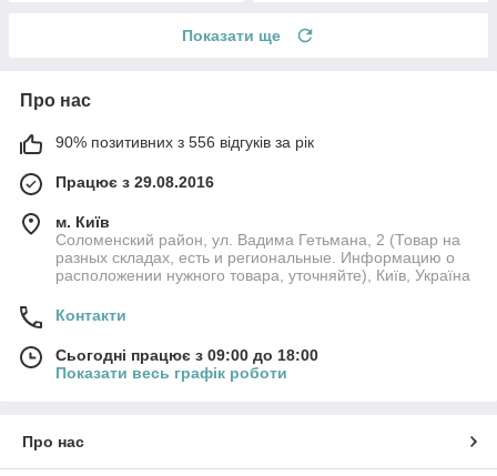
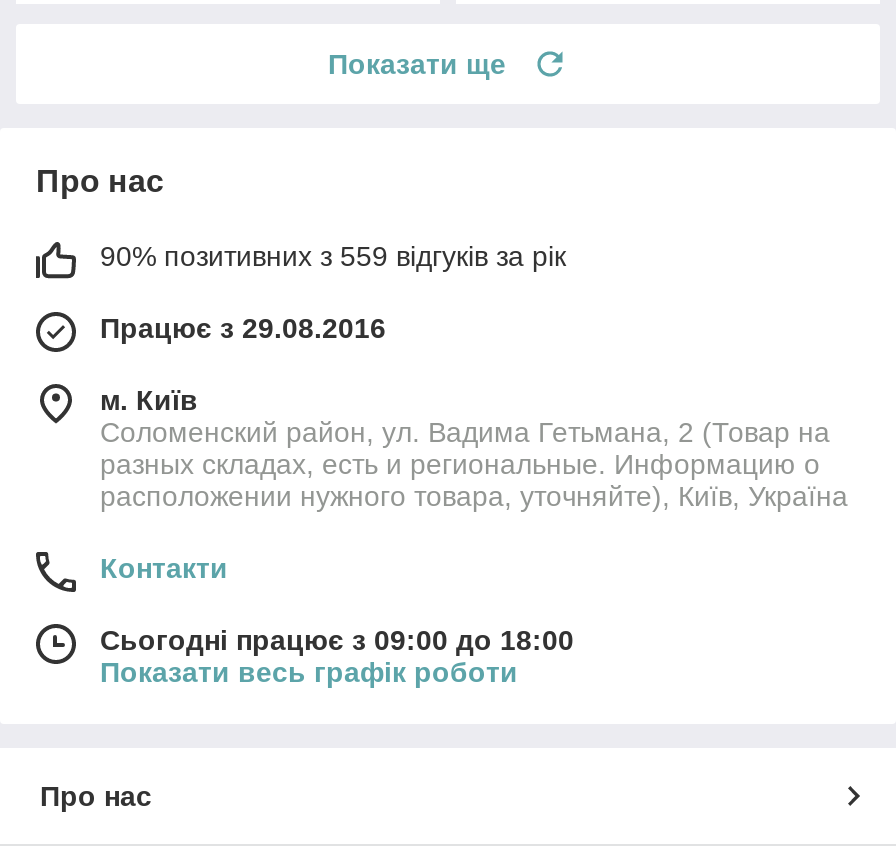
- 90% позитивних з 556 відгуків за рік
+ 90% позитивних з 559 відгуків за рік
